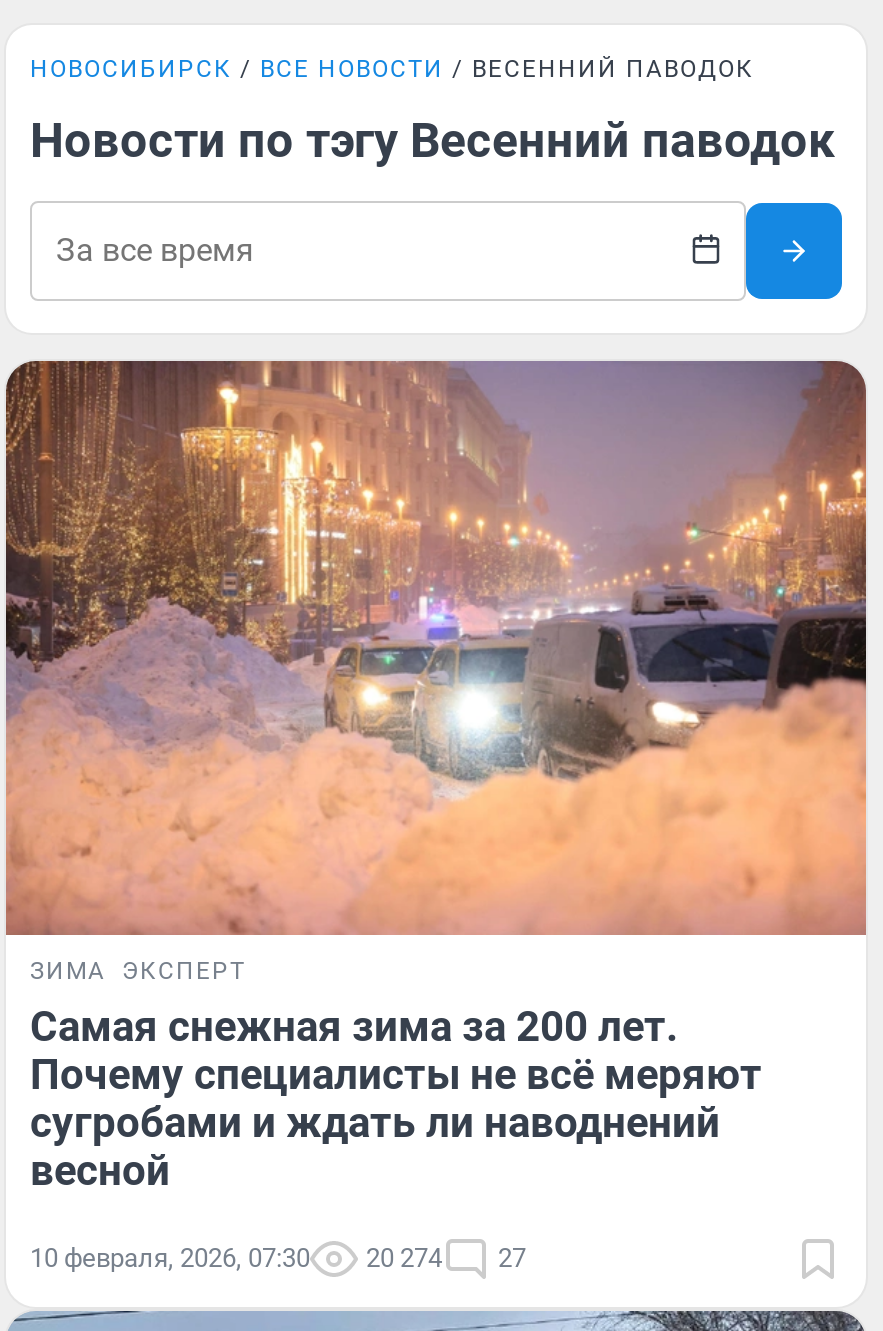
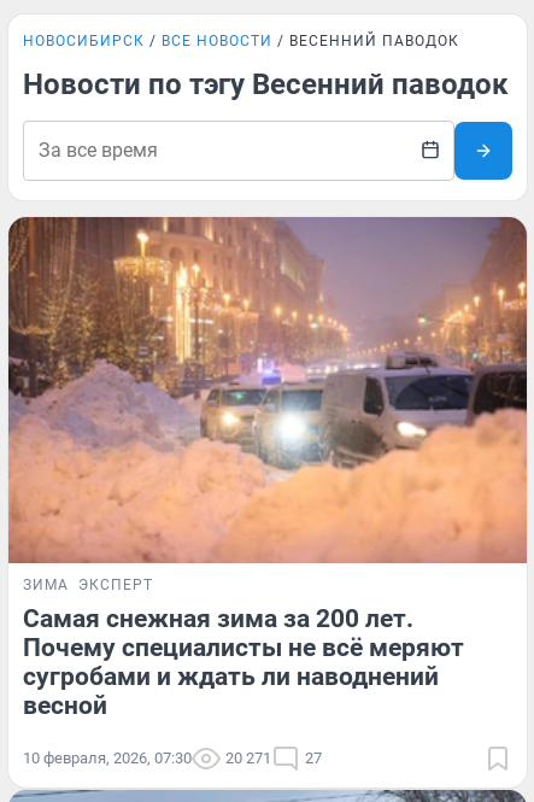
- 10 февраля, 2026, 07:30 20 274 27
+ 10 февраля, 2026, 07:30 20 271 27
